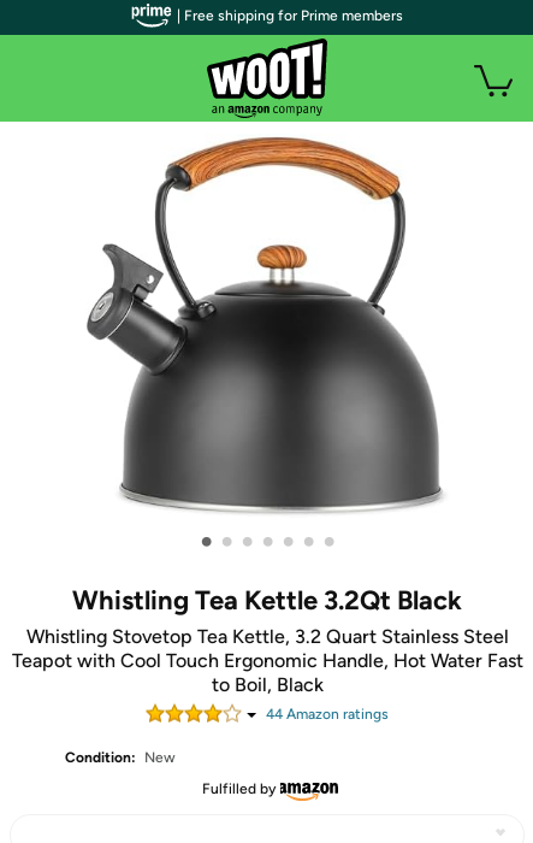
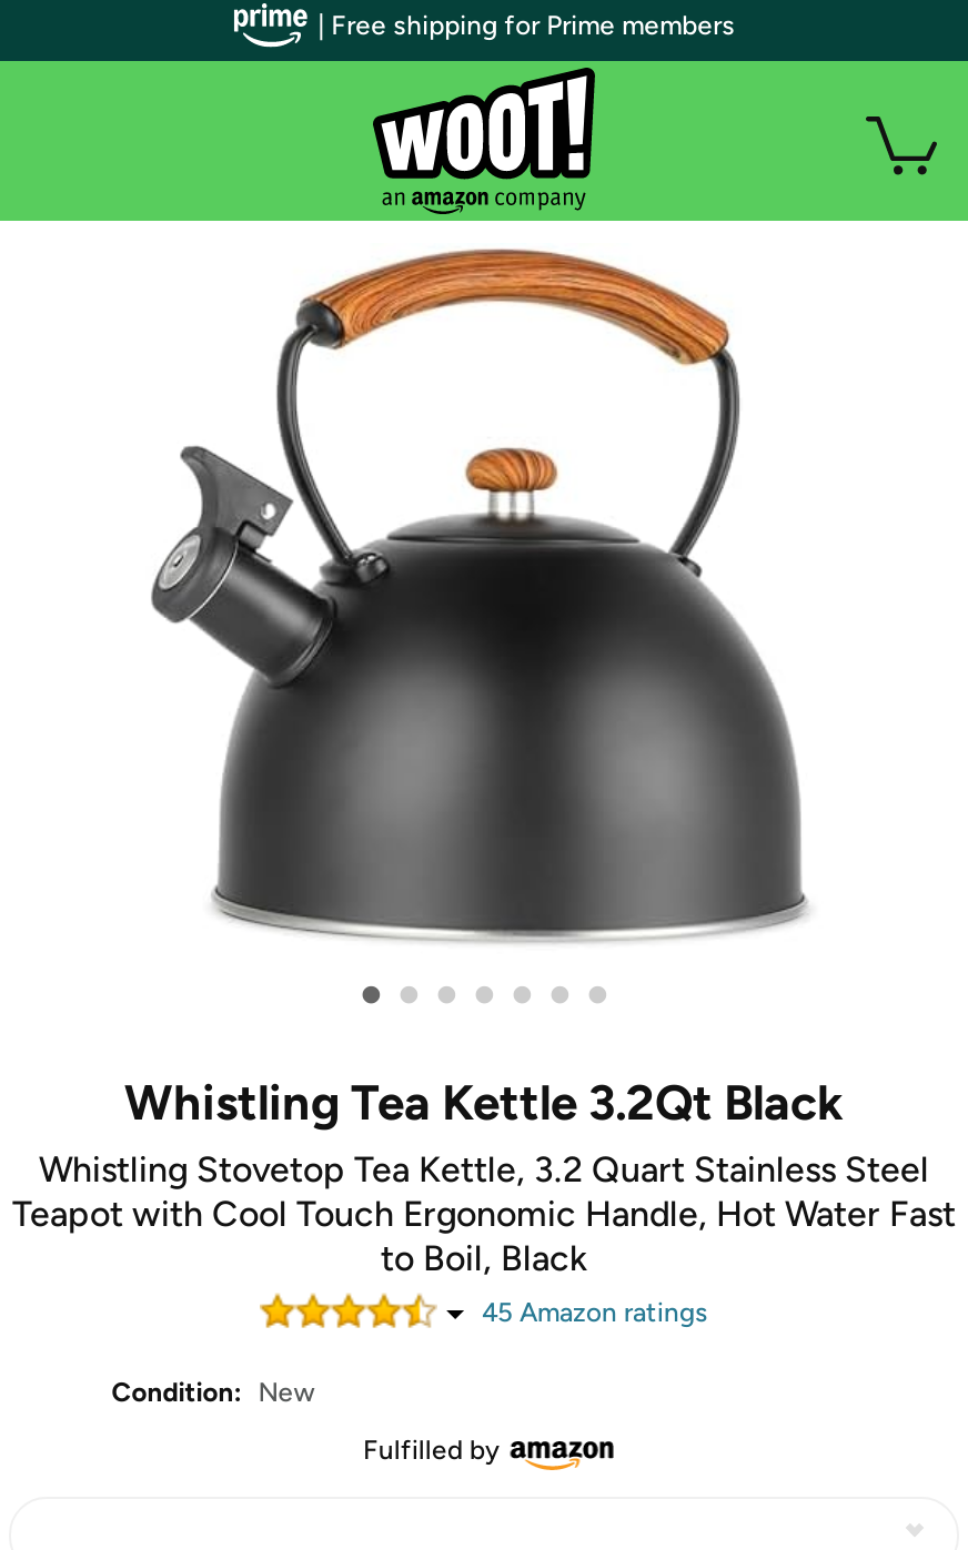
- 44 Amazon ratings
+ 45 Amazon ratings
